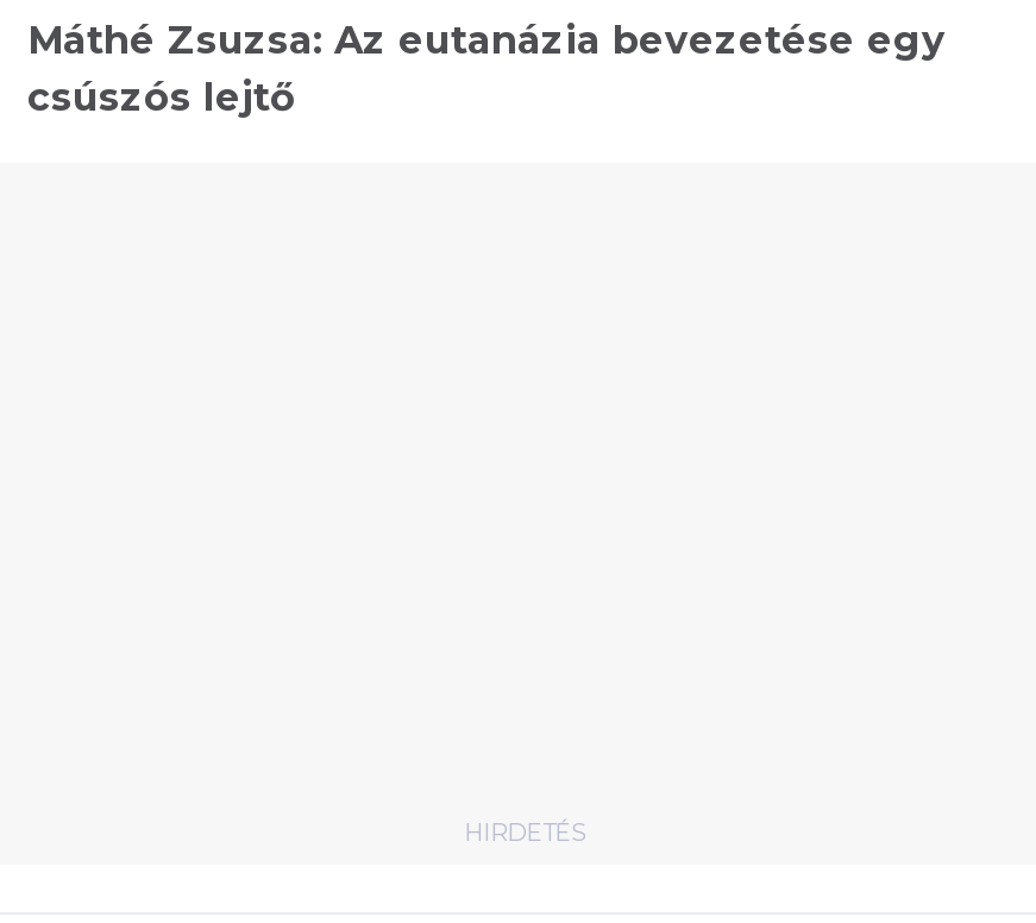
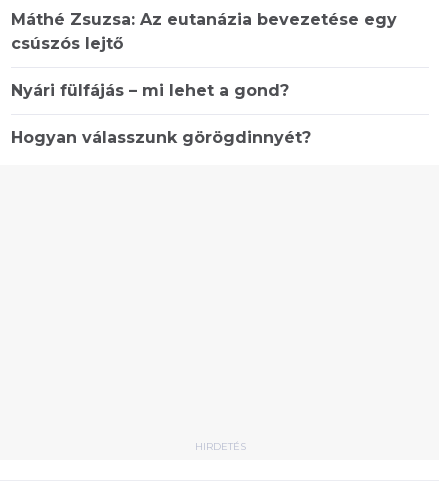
+ Nyári fülfájás – mi lehet a gond?
+ Hogyan válasszunk görögdinnyét?
